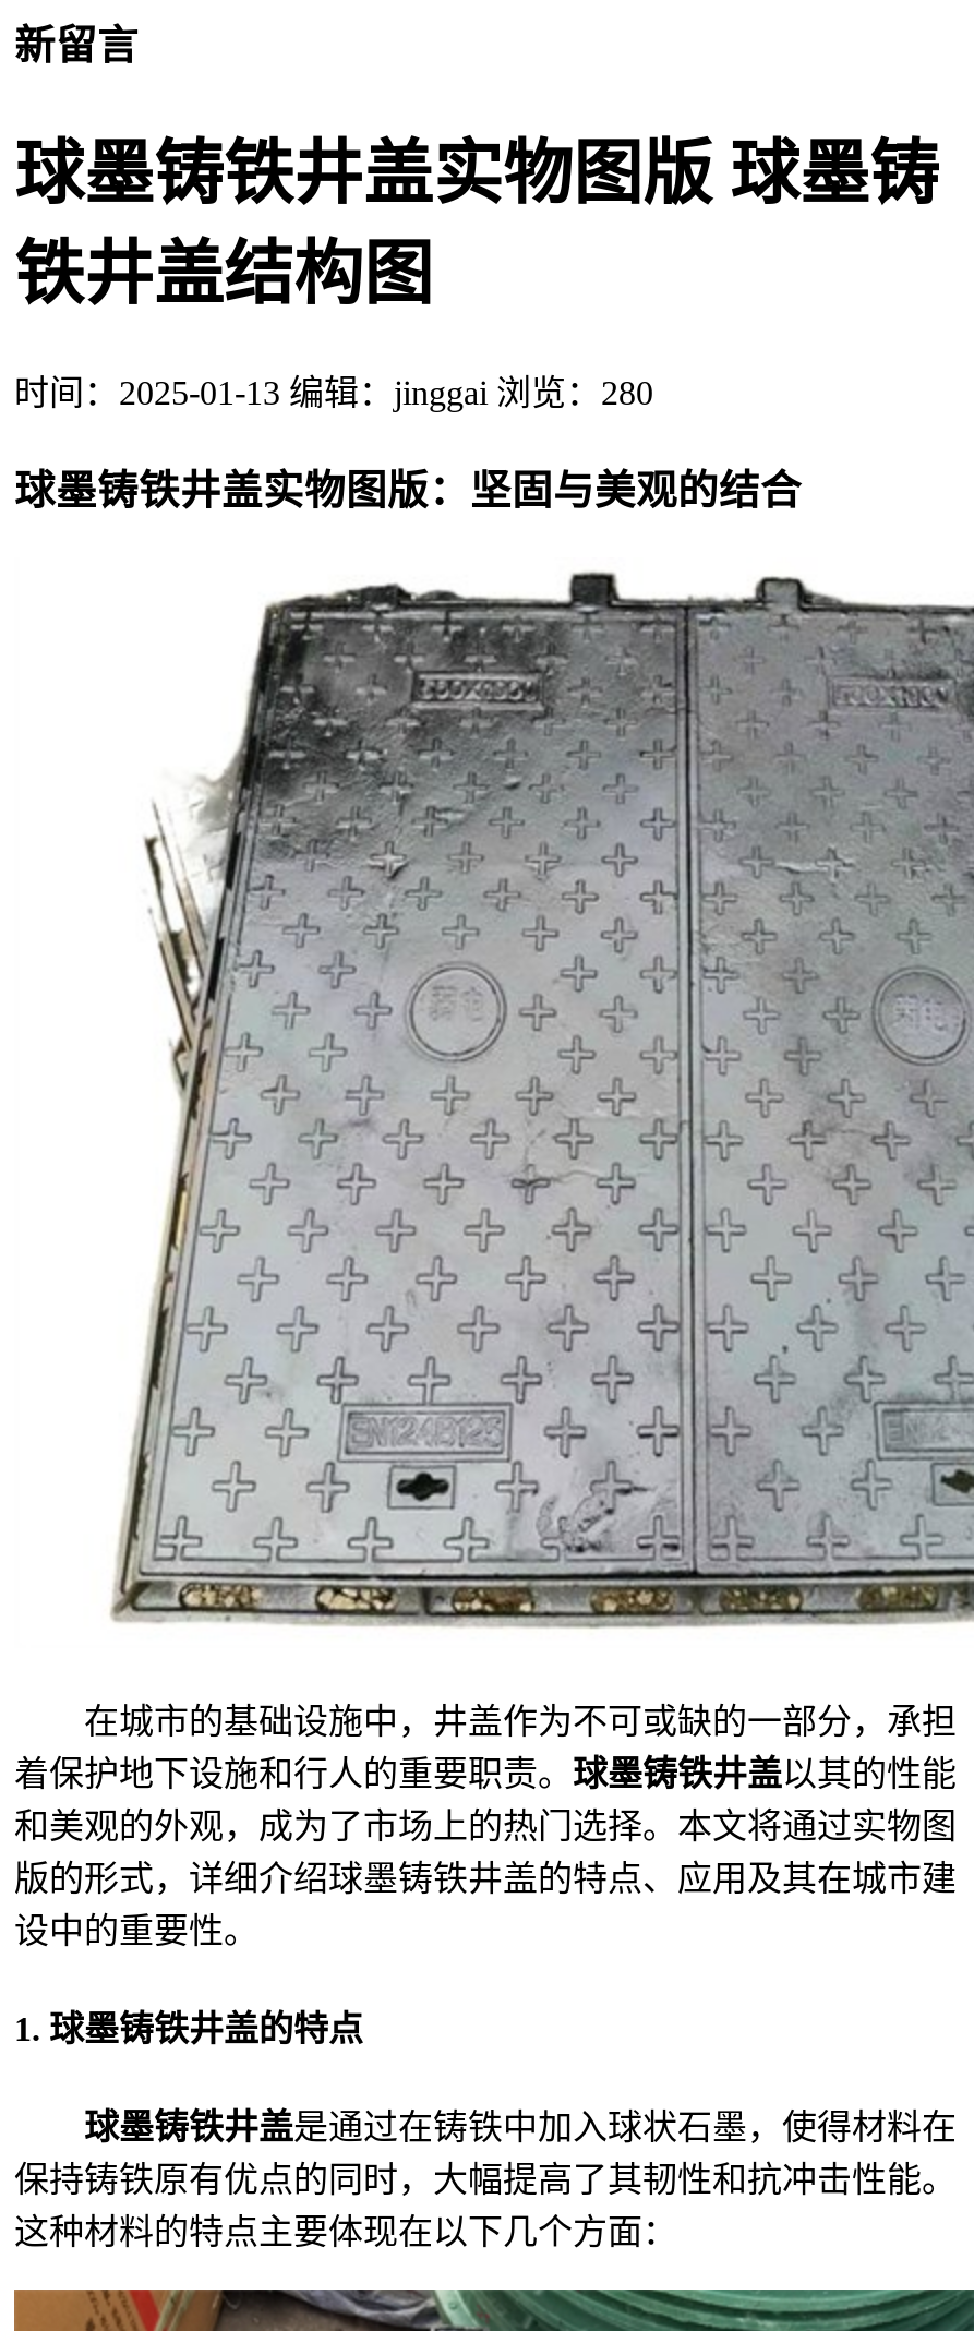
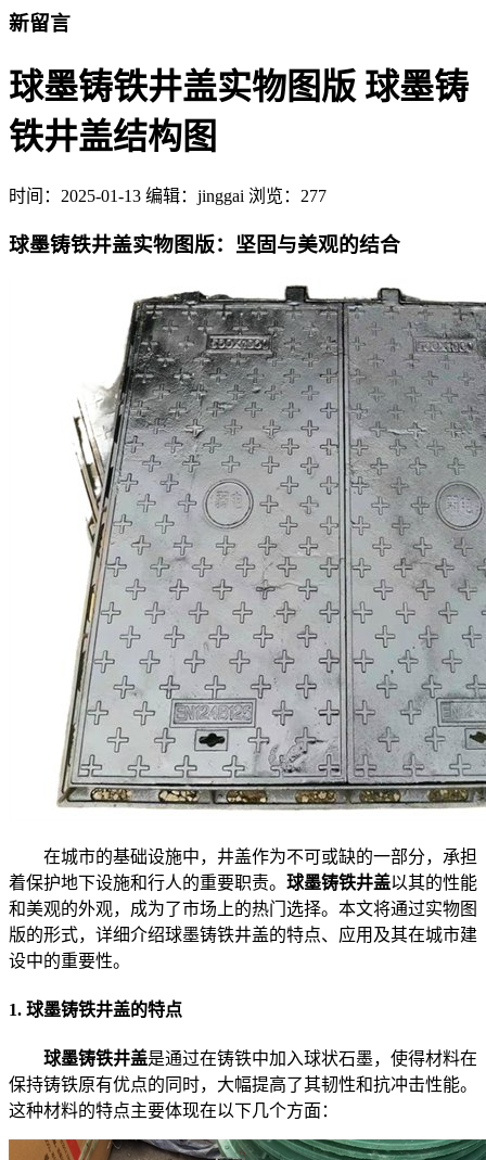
- 时间：2025-01-13 编辑：jinggai 浏览：280
+ 时间：2025-01-13 编辑：jinggai 浏览：277
